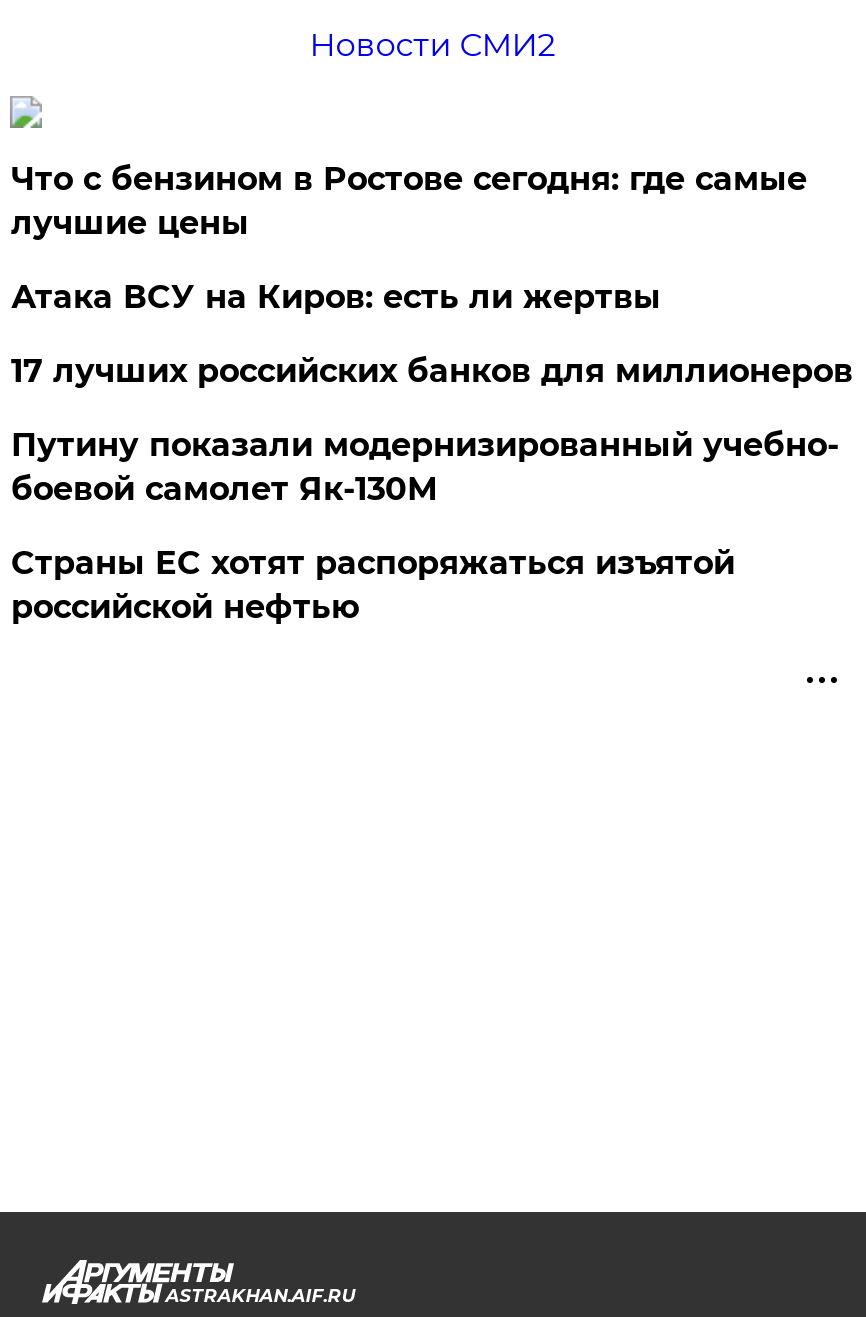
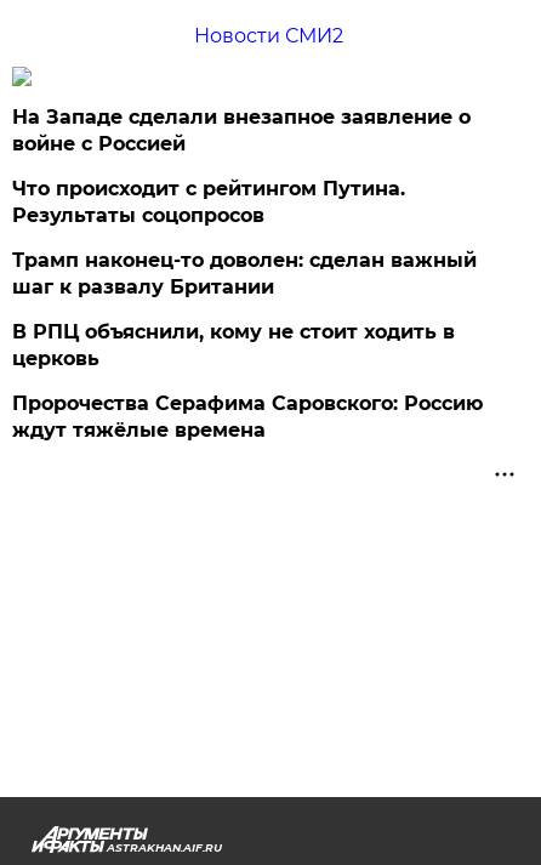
- Что с бензином в Ростове сегодня: где самые
- лучшие цены
+ На Западе сделали внезапное заявление о
+ войне с Россией

- Атака ВСУ на Киров: есть ли жертвы
+ Что происходит с рейтингом Путина.
+ Результаты соцопросов

- 17 лучших российских банков для миллионеров
+ Трамп наконец-то доволен: сделан важный
+ шаг к развалу Британии

- Путину показали модернизированный учебно-
- боевой самолет Як-130М
+ В РПЦ объяснили, кому не стоит ходить в
+ церковь

- Страны ЕС хотят распоряжаться изъятой
- российской нефтью
+ Пророчества Серафима Саровского: Россию
+ ждут тяжёлые времена
